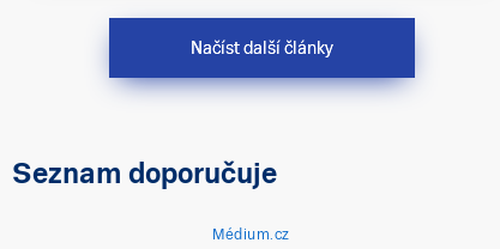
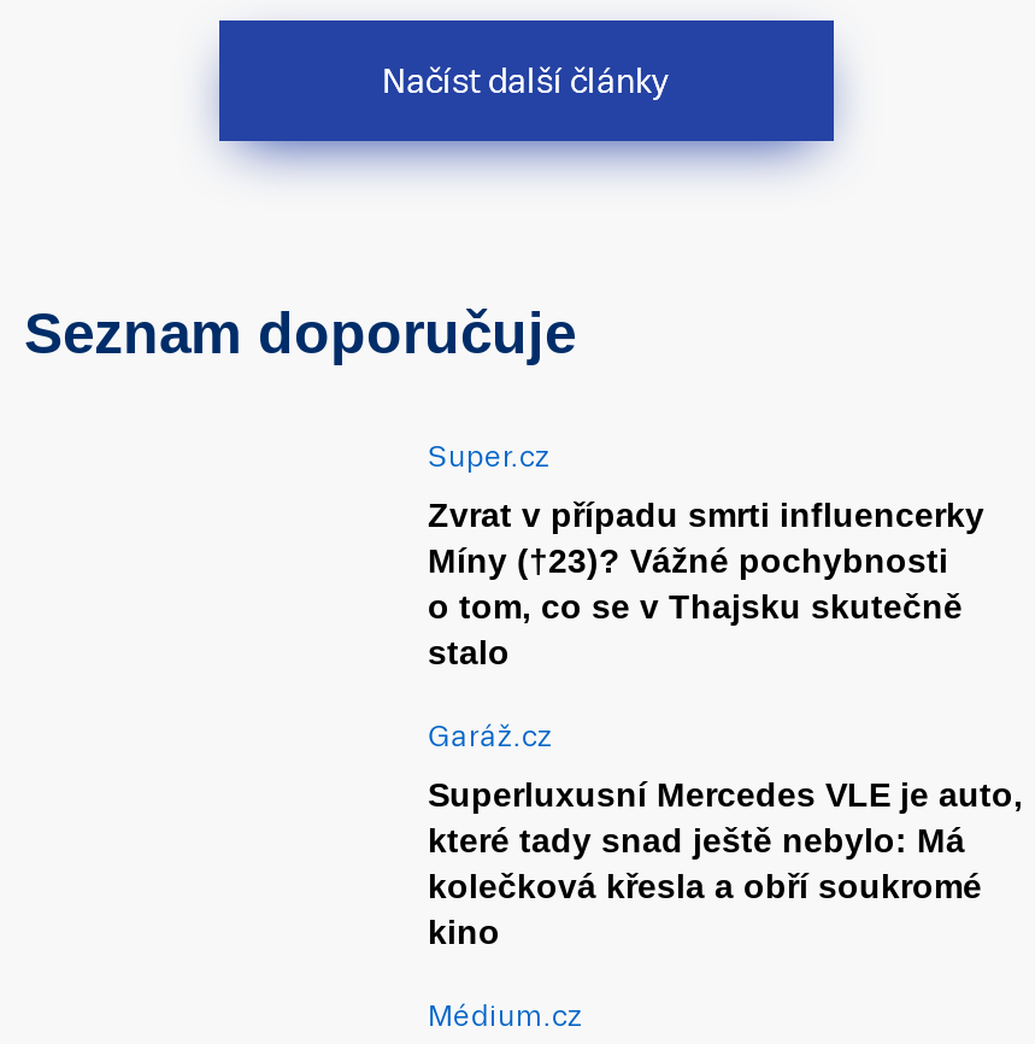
+ Super.cz
+ Zvrat v případu smrti influencerky
+ Míny (†23)? Vážné pochybnosti
+ o tom, co se v Thajsku skutečně
+ stalo
+ Garáž.cz
+ Superluxusní Mercedes VLE je auto,
+ které tady snad ještě nebylo: Má
+ kolečková křesla a obří soukromé
+ kino
